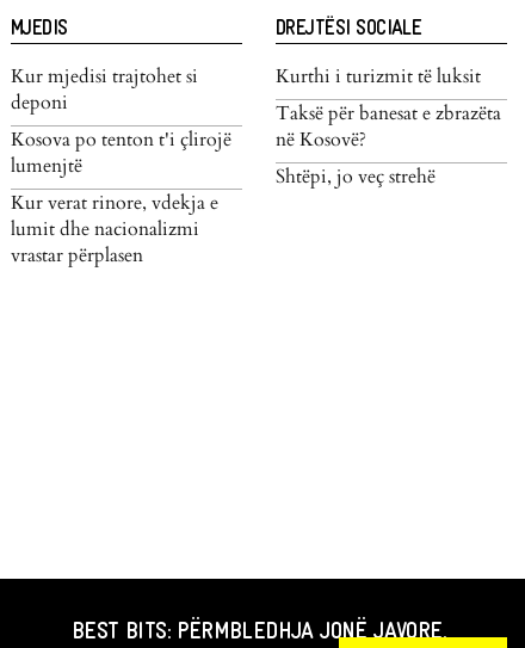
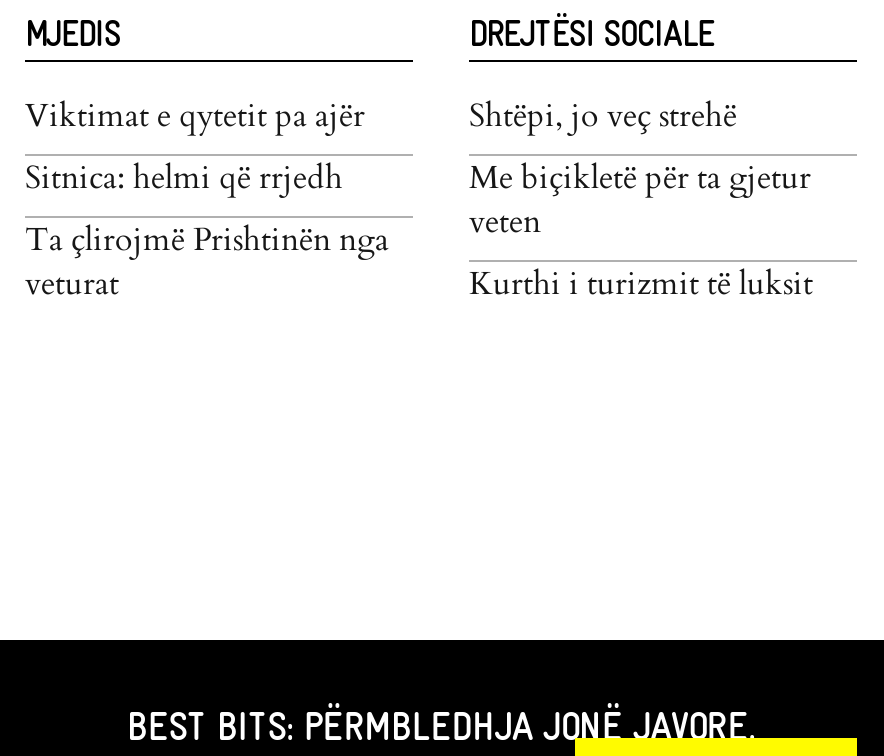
+ Me biçikletë për ta gjetur
+ veten

- Kur mjedisi trajtohet si
- deponi
- Kosova po tenton t'i çlirojë
- lumenjtë
- Kur verat rinore, vdekja e
- lumit dhe nacionalizmi
- vrastar përplasen
+ Viktimat e qytetit pa ajër
+ Sitnica: helmi që rrjedh
+ Ta çlirojmë Prishtinën nga
+ veturat

moved down: Kurthi i turizmit të luksit

- Taksë për banesat e zbrazëta
- në Kosovë?

moved up: Shtëpi, jo veç strehë
